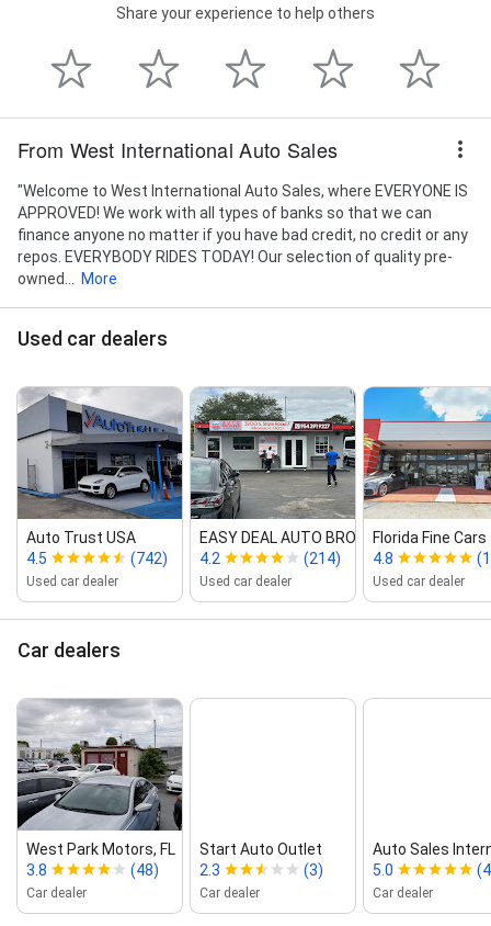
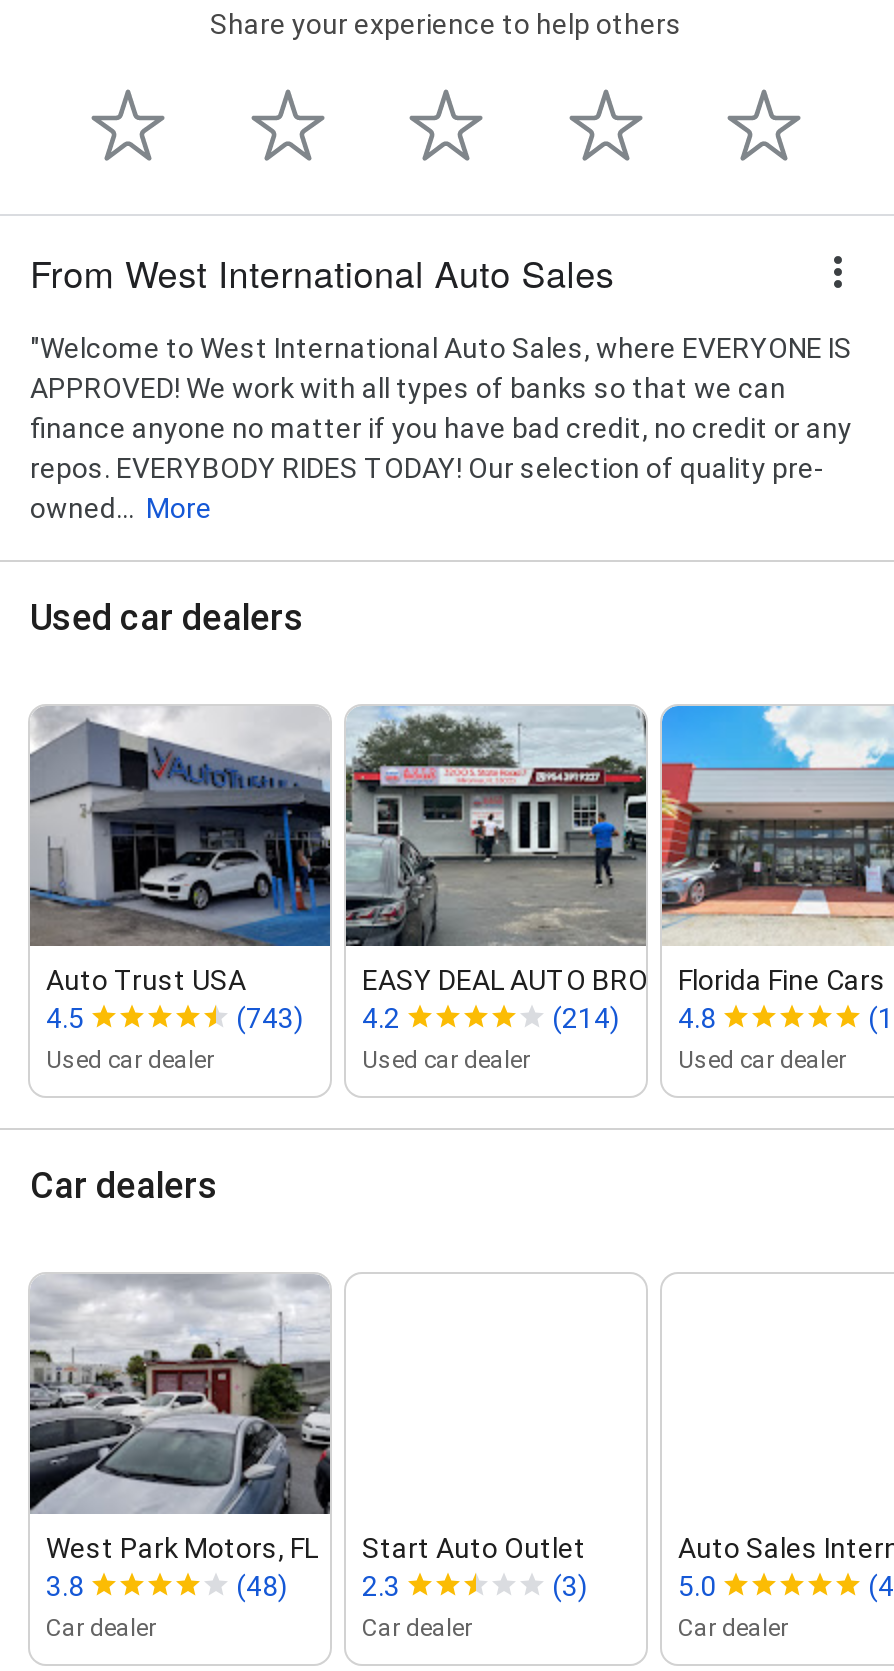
- (742) 4.2
+ (743) 4.2
